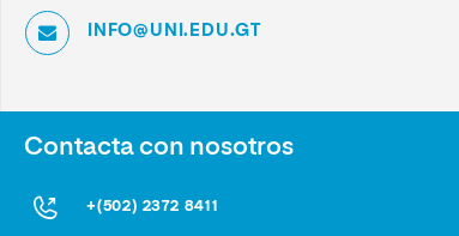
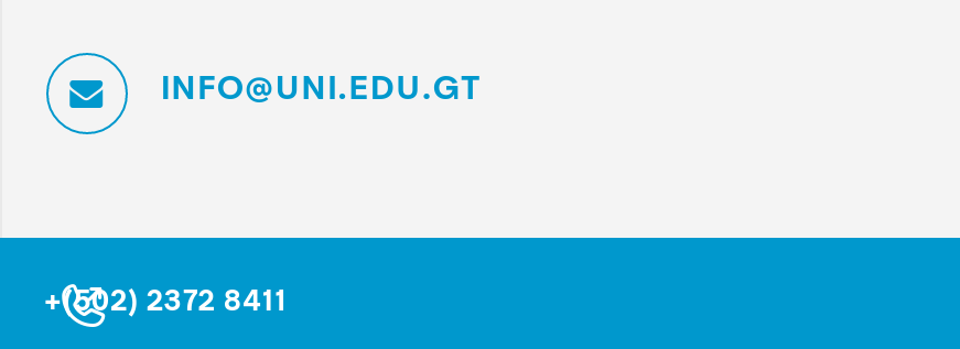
- Contacta con nosotros
